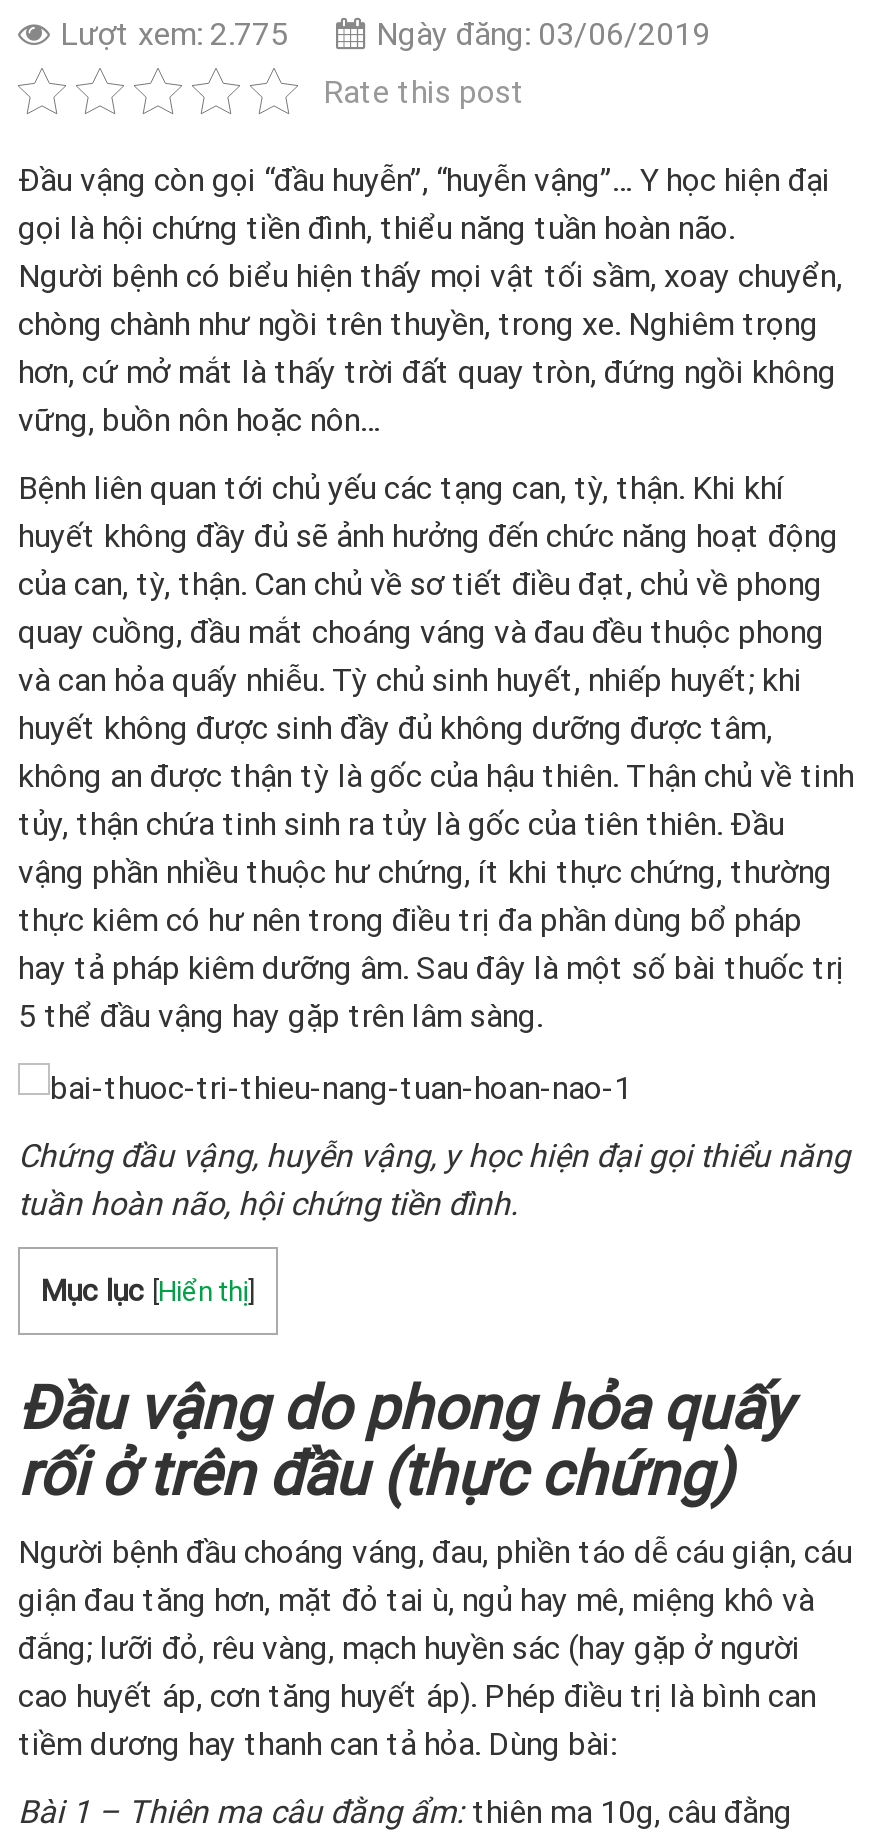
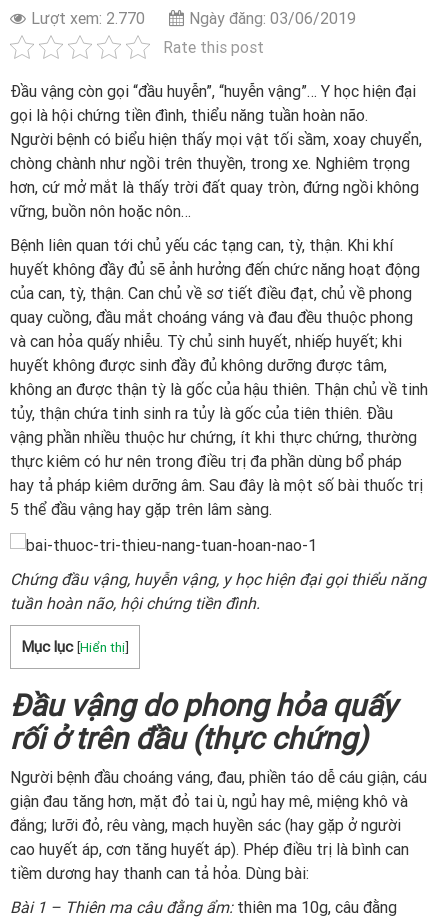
- Lượt xem: 2.775 Ngày đăng: 03/06/2019
+ Lượt xem: 2.770 Ngày đăng: 03/06/2019
